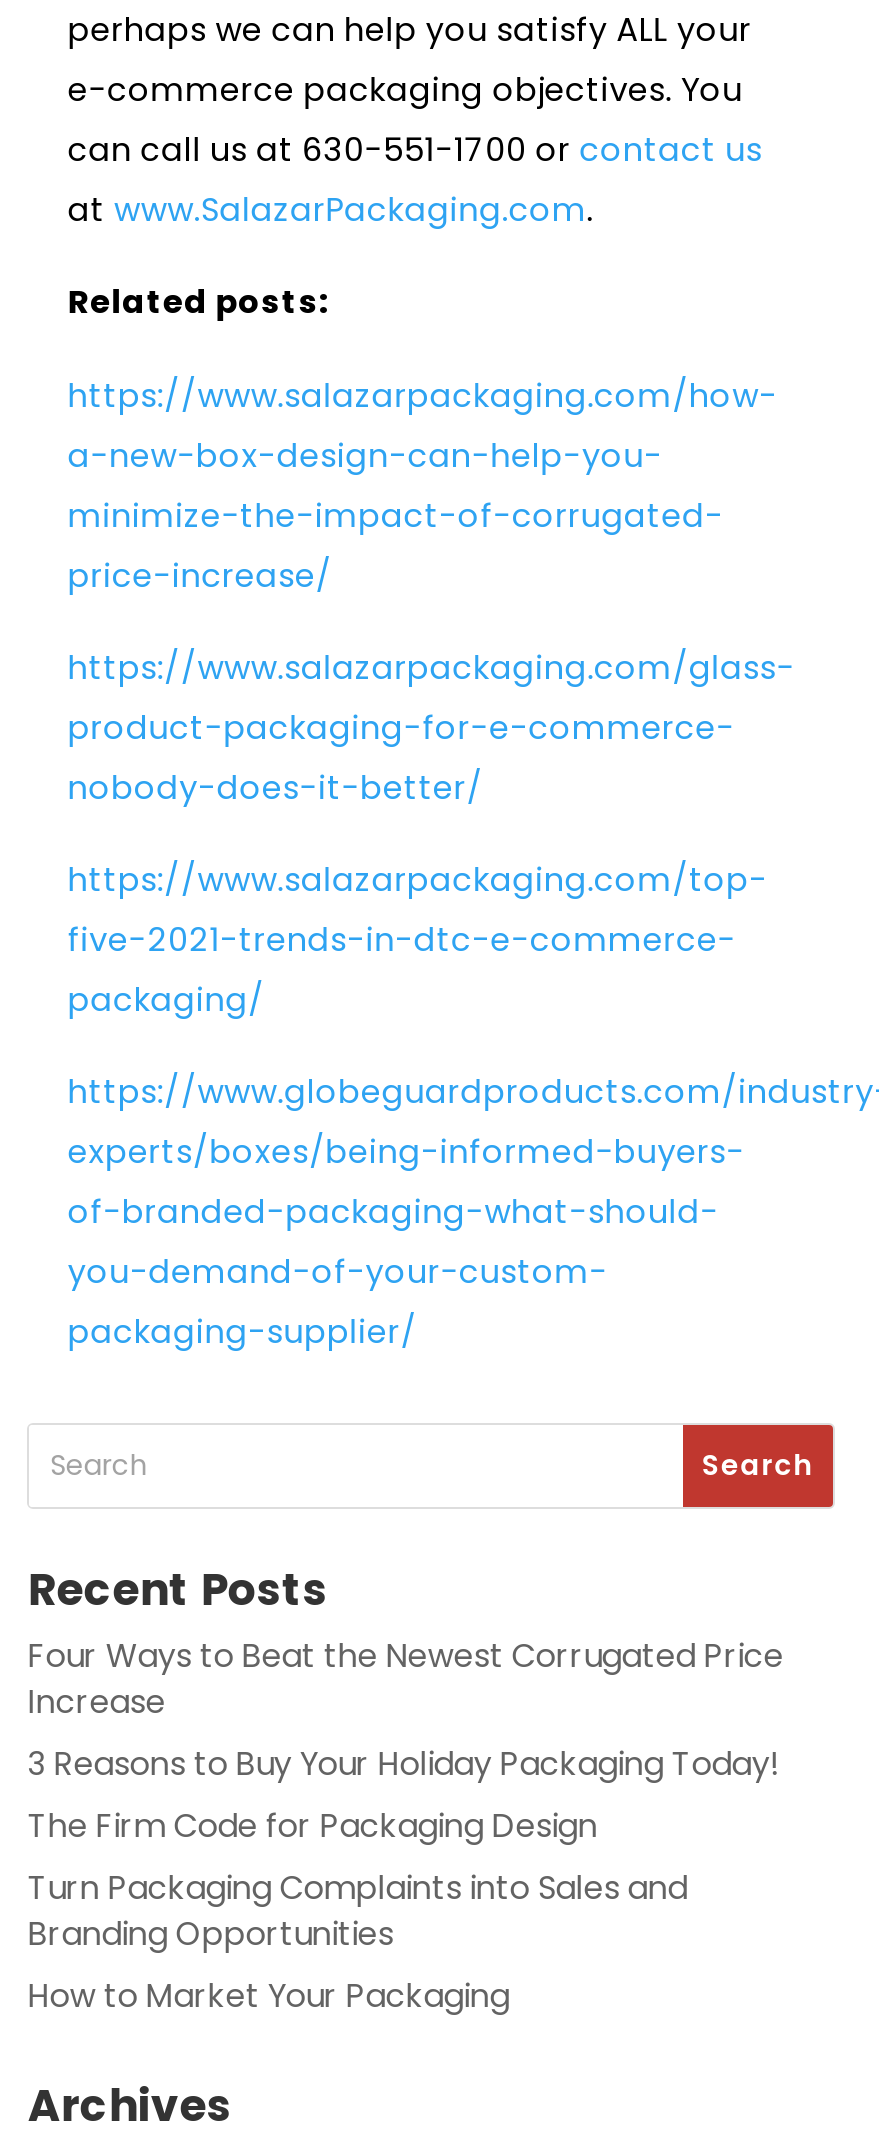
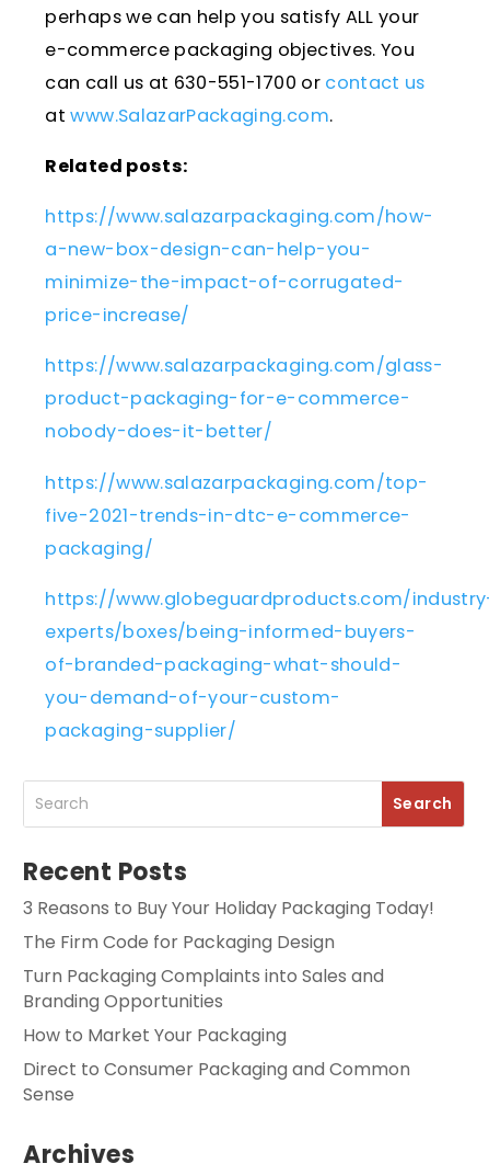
- Four Ways to Beat the Newest Corrugated Price
- Increase

moved up: 3 Reasons to Buy Your Holiday Packaging Today! | The Firm Code for Packaging Design | Turn Packaging Complaints into Sales and | Branding Opportunities | How to Market Your Packaging

+ Direct to Consumer Packaging and Common
+ Sense
